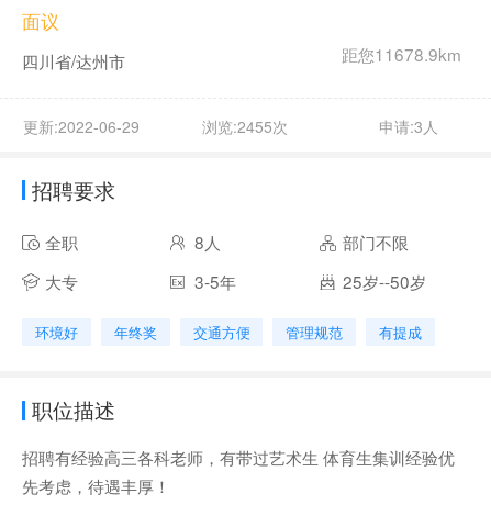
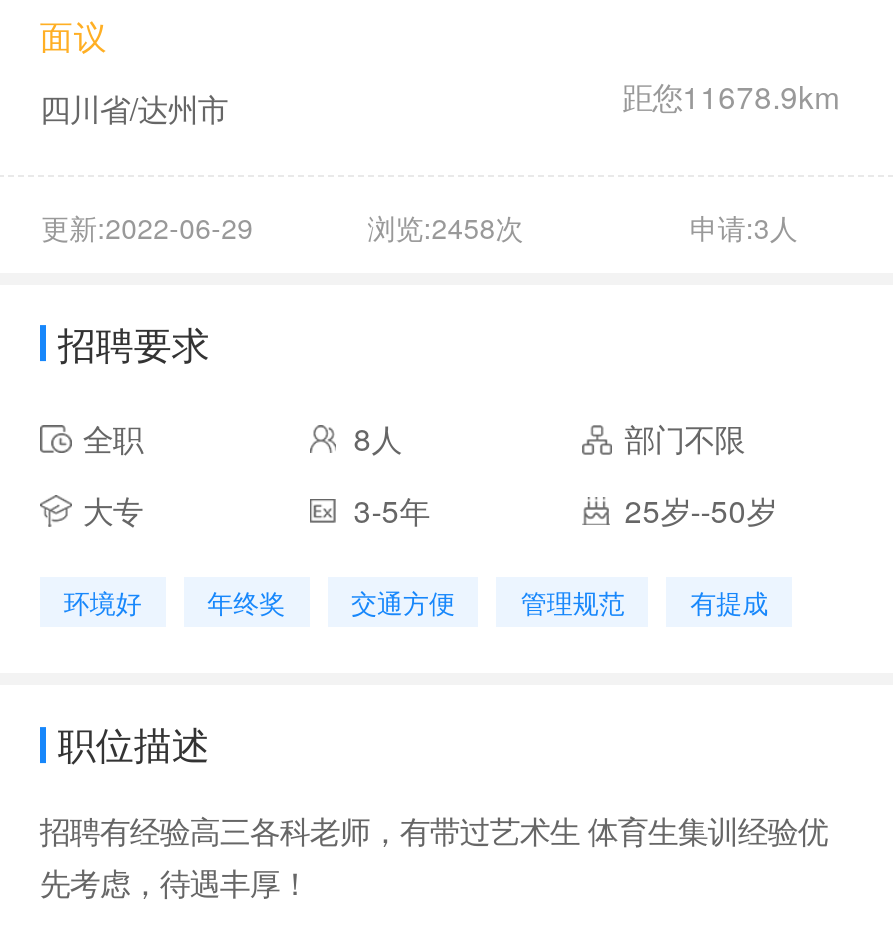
- 浏览:2455次
+ 浏览:2458次
